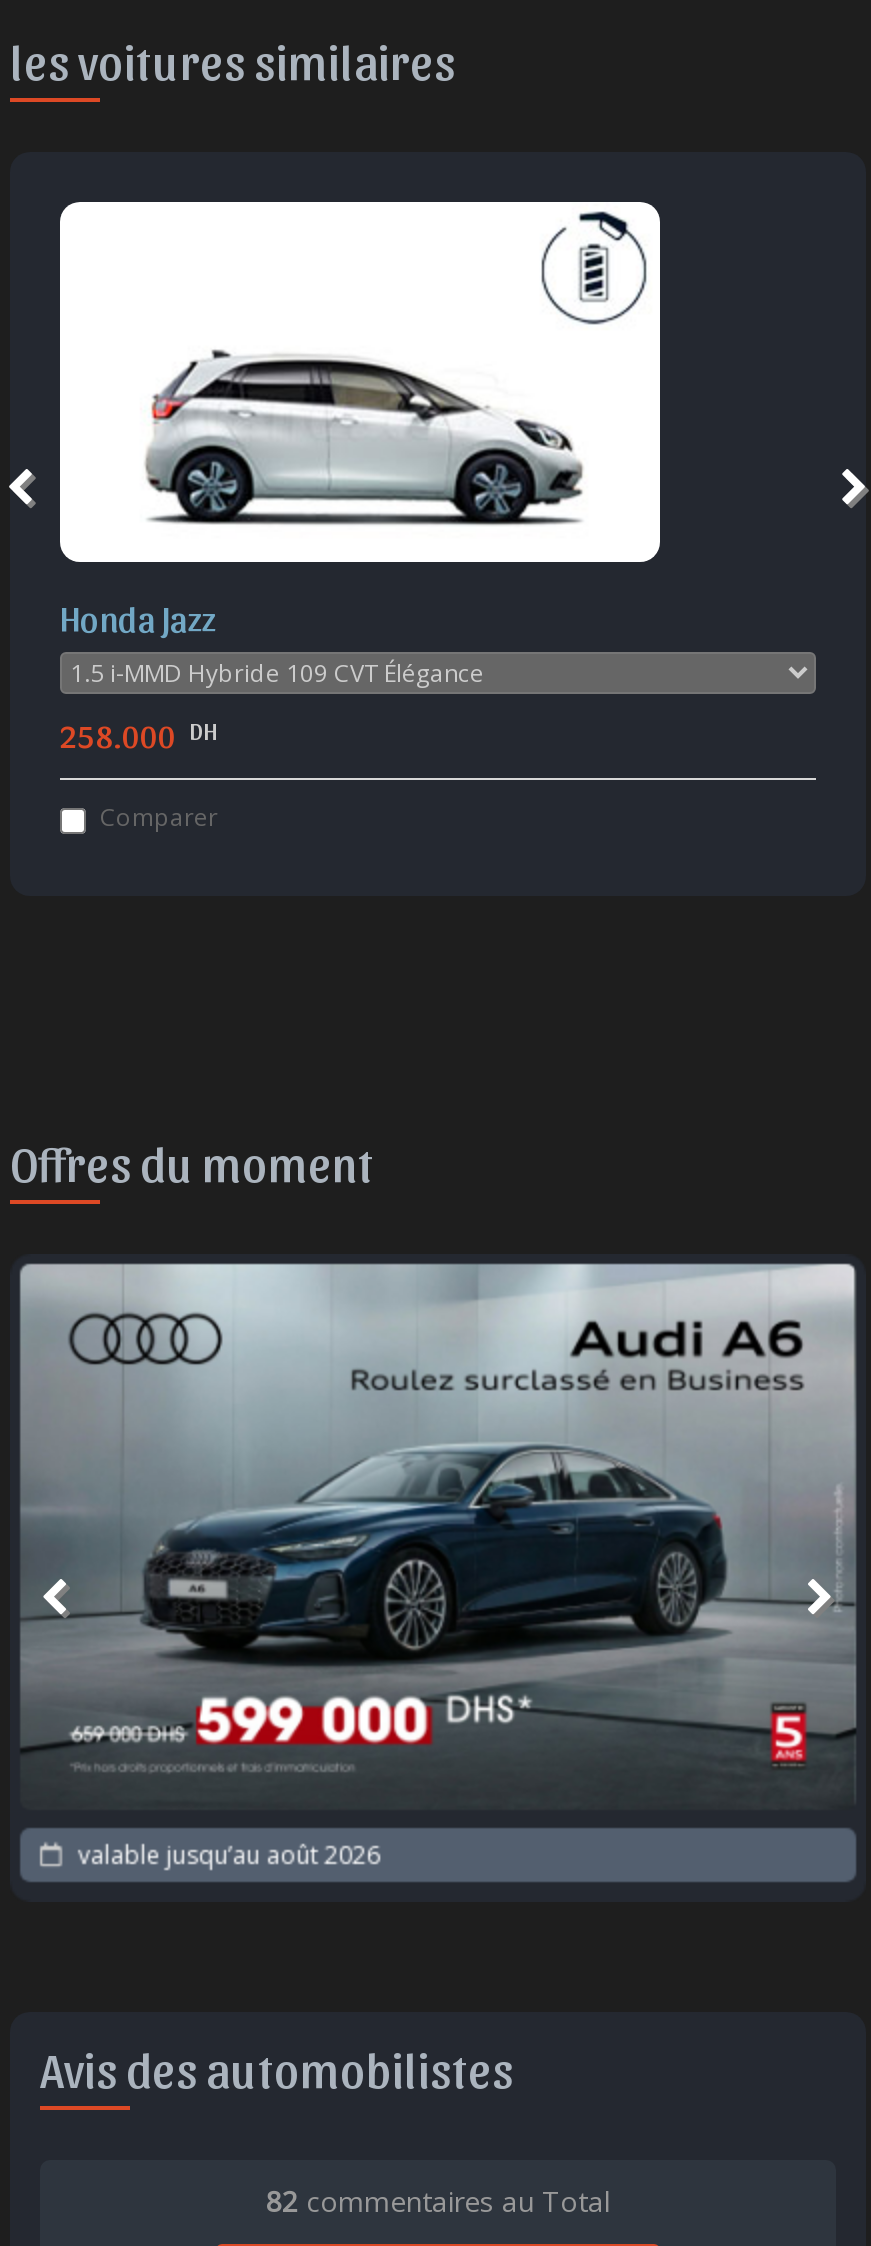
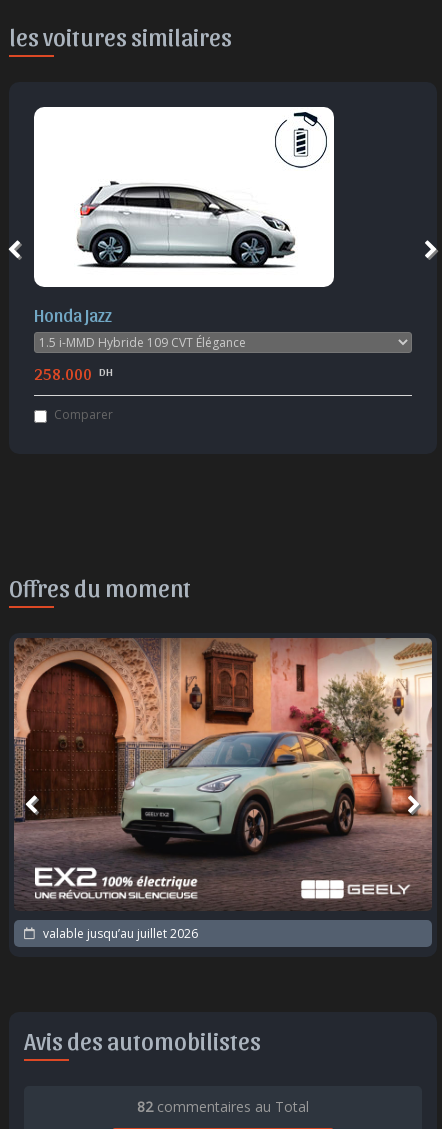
- [image]
- valable jusqu’au août 2026
+ [image]
+ valable jusqu’au juillet 2026
